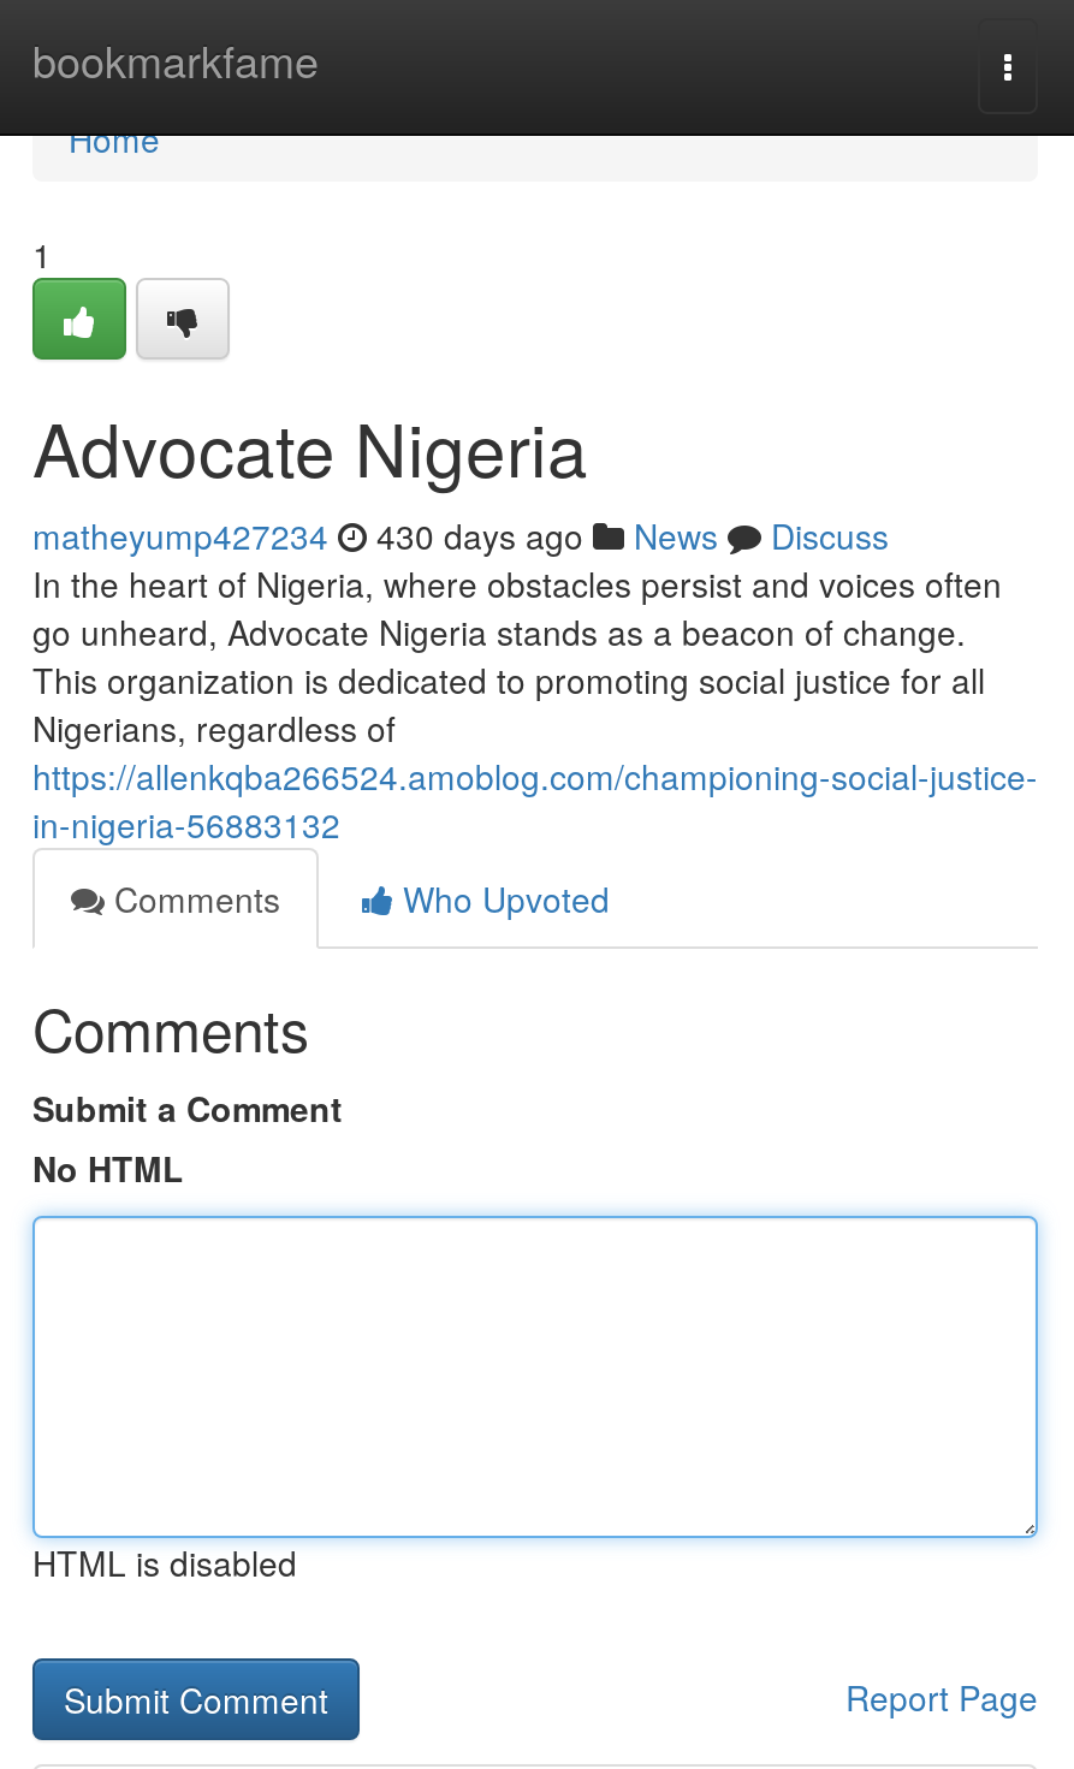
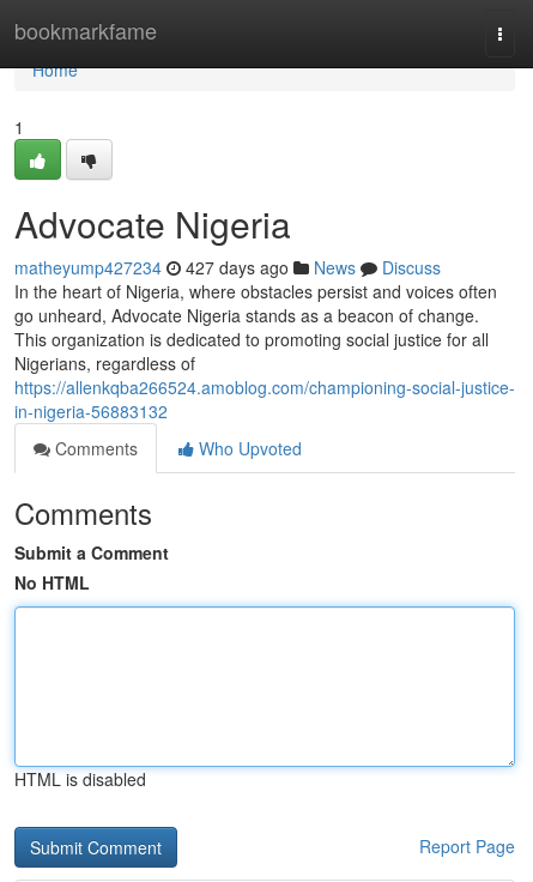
- matheyump427234 430 days ago News Discuss
+ matheyump427234 427 days ago News Discuss
